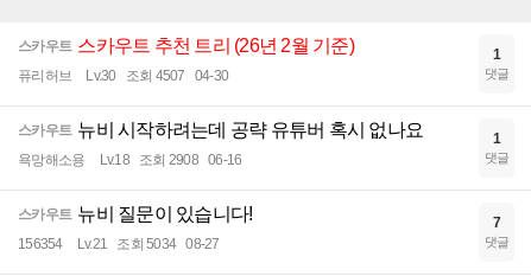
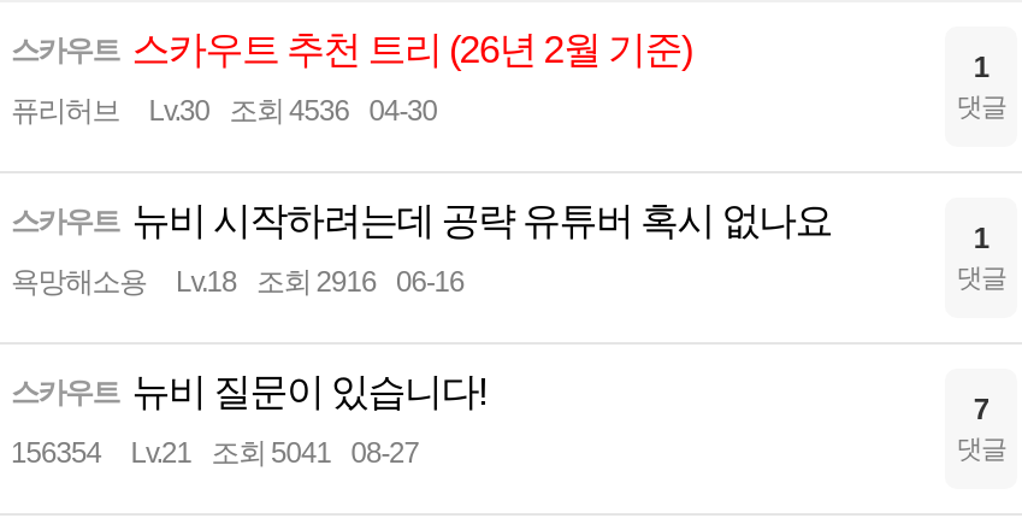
- 퓨리허브 Lv.30 조회 4507 04-30
+ 퓨리허브 Lv.30 조회 4536 04-30

- 욕망해소용 Lv.18 조회 2908 06-16
+ 욕망해소용 Lv.18 조회 2916 06-16

- 156354 Lv.21 조회 5034 08-27
+ 156354 Lv.21 조회 5041 08-27
